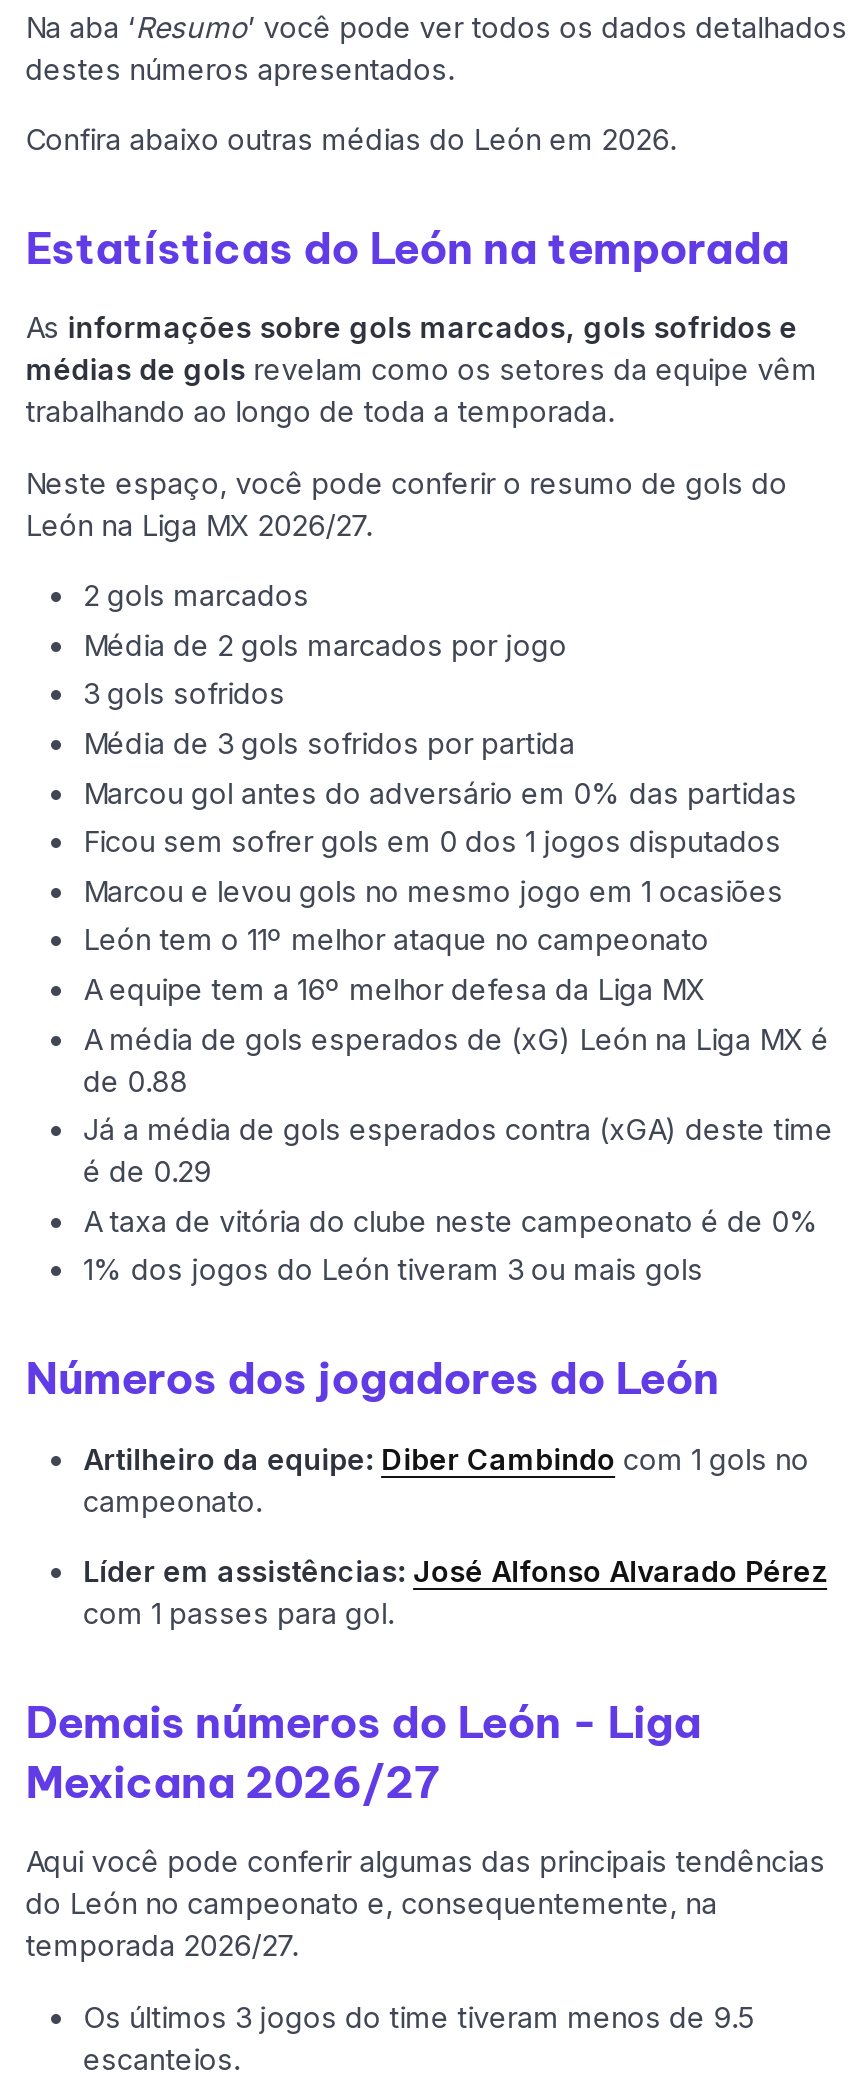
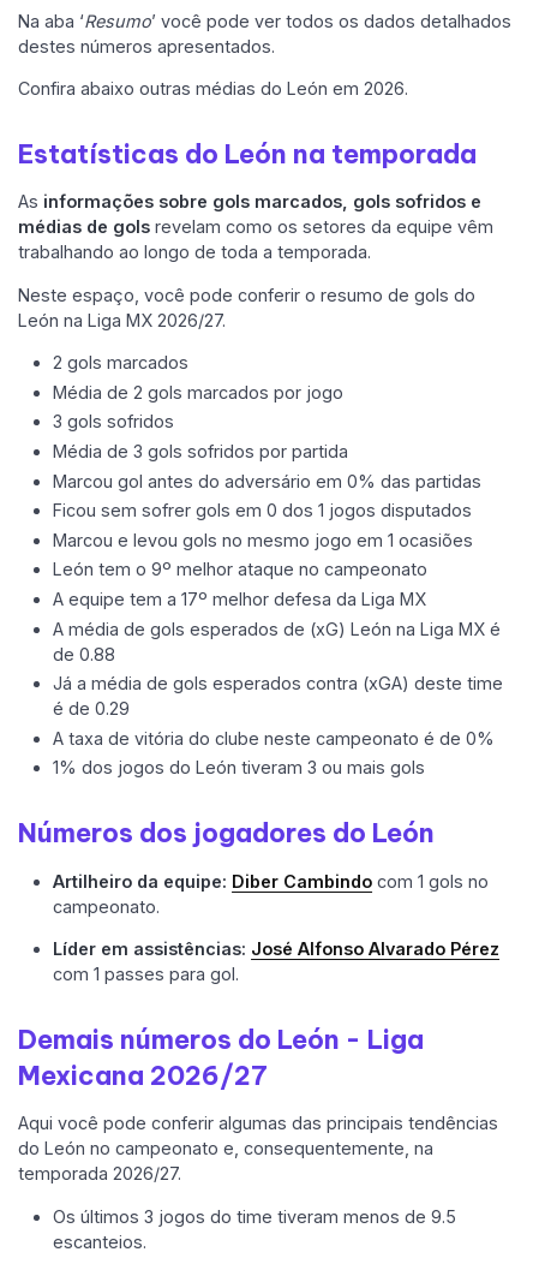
- León tem o 11º melhor ataque no campeonato
+ León tem o 9º melhor ataque no campeonato

- A equipe tem a 16º melhor defesa da Liga MX
+ A equipe tem a 17º melhor defesa da Liga MX
